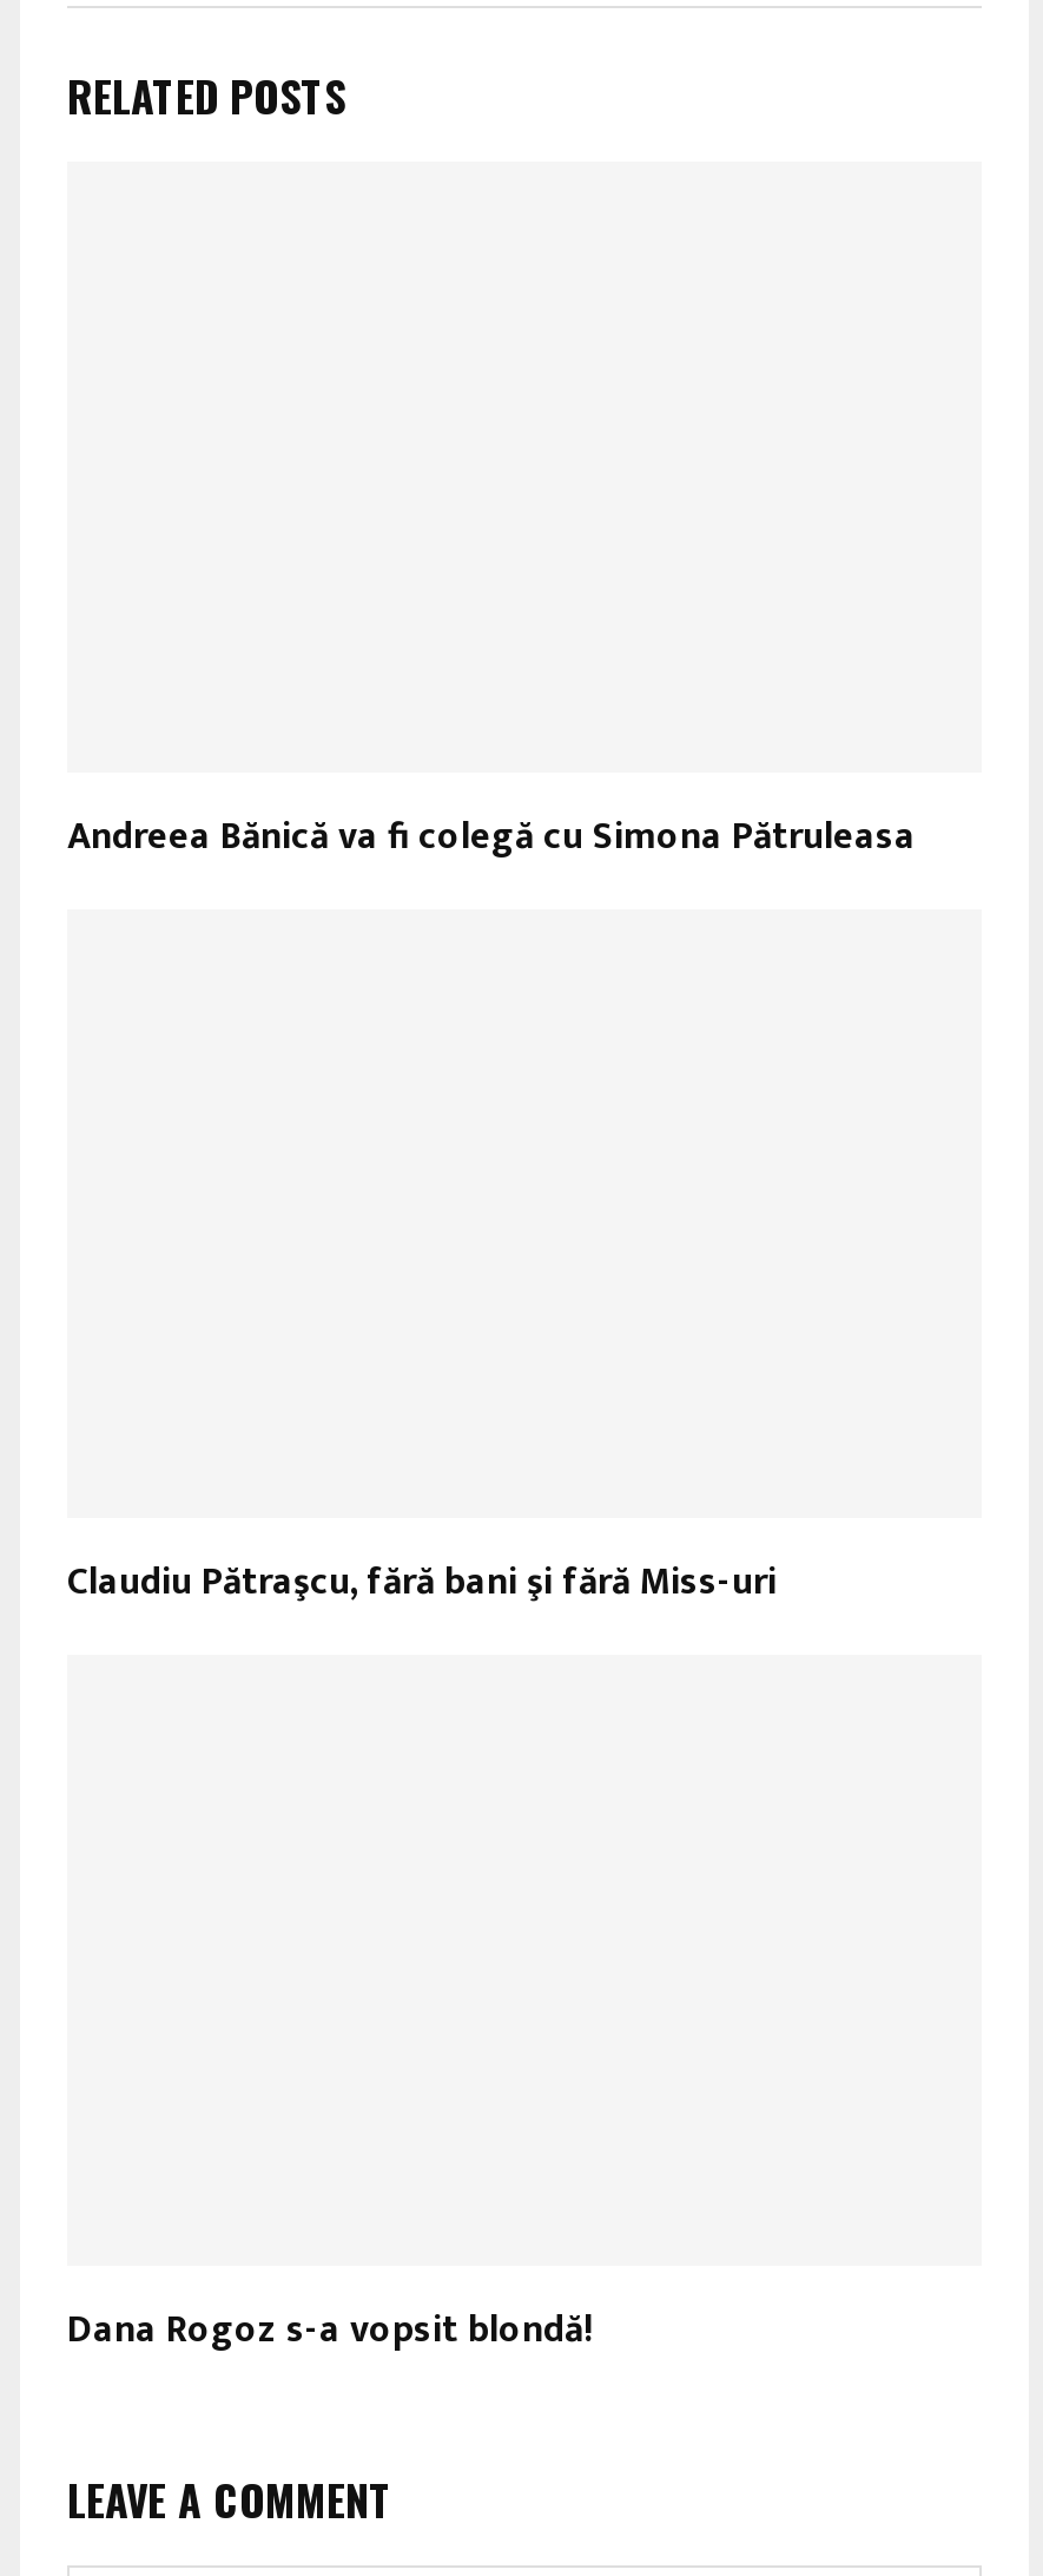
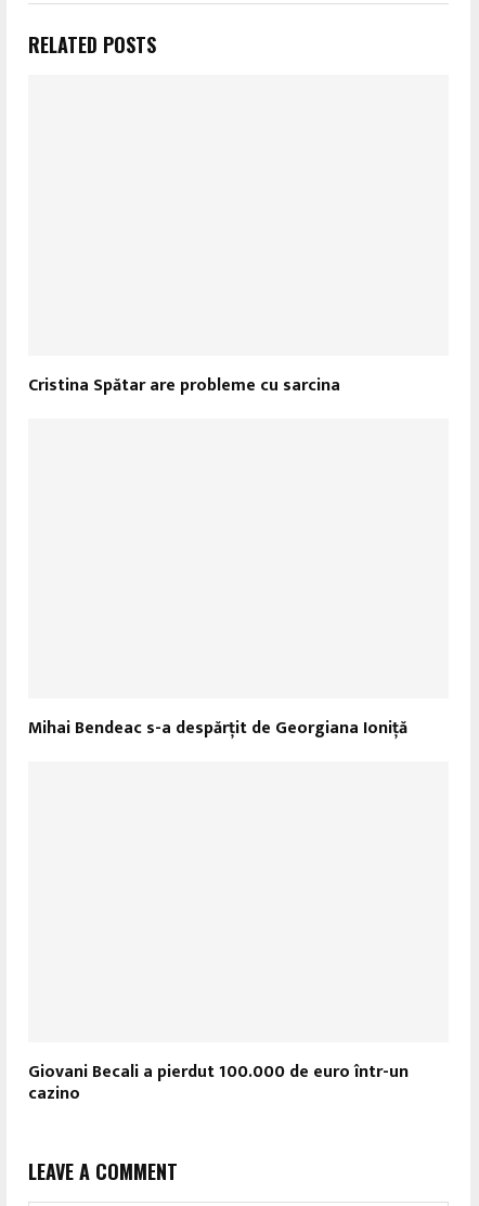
- Andreea Bănică va fi colegă cu Simona Pătruleasa
+ Cristina Spătar are probleme cu sarcina

- Claudiu Pătraşcu, fără bani şi fără Miss-uri
+ Mihai Bendeac s-a despărţit de Georgiana Ioniţă

- Dana Rogoz s-a vopsit blondă!
+ Giovani Becali a pierdut 100.000 de euro într-un
+ cazino
